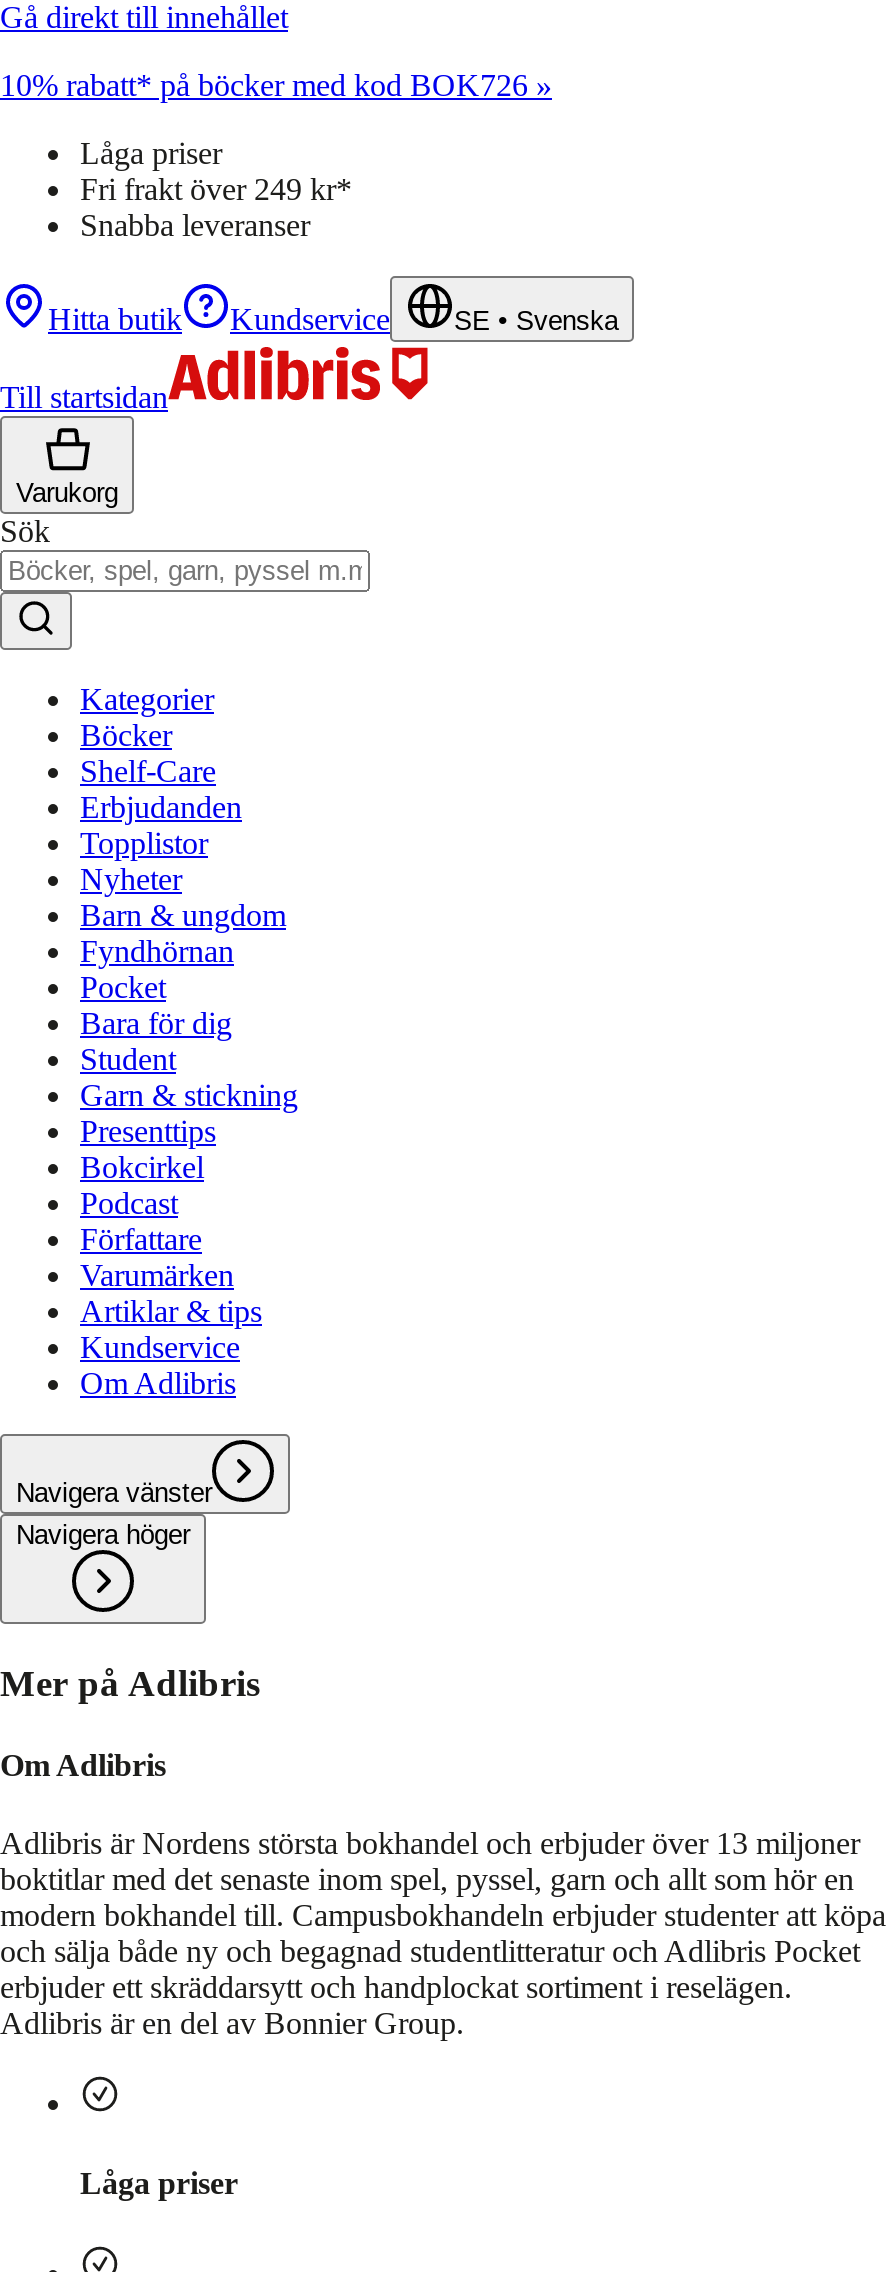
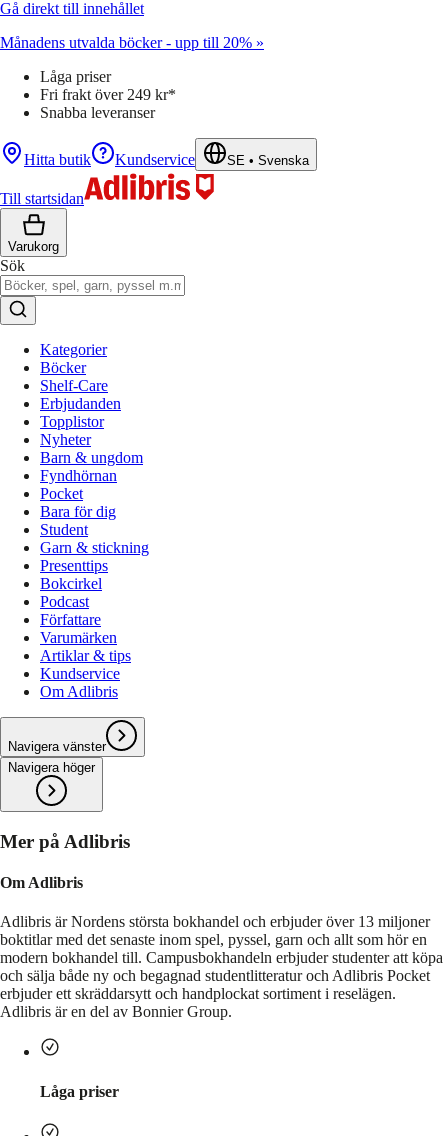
- 10% rabatt* på böcker med kod BOK726 »
+ Månadens utvalda böcker - upp till 20% »
